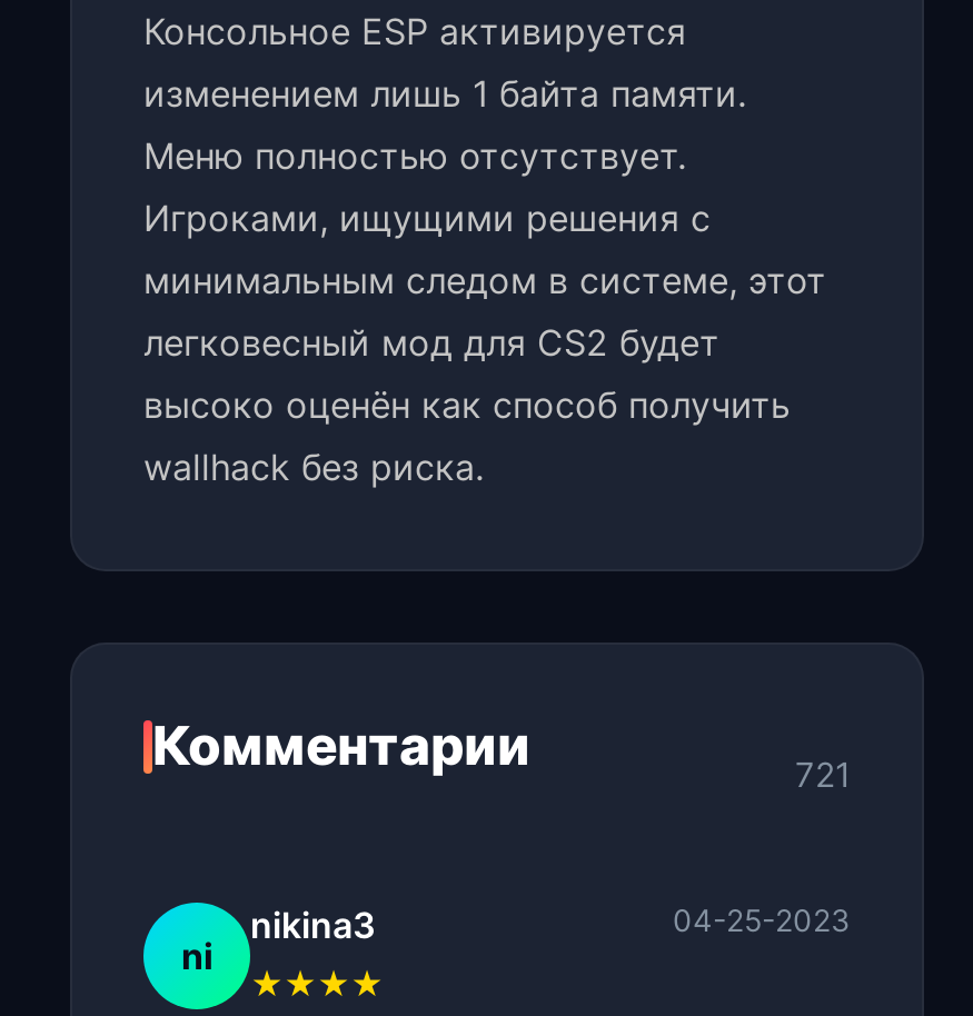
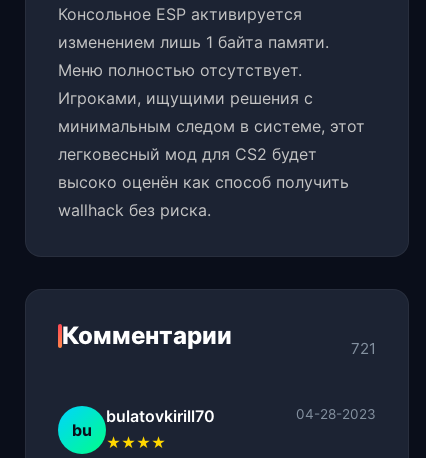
- nikina3
- 04-25-2023
+ bulatovkirill70
+ 04-28-2023

- ni
+ bu
